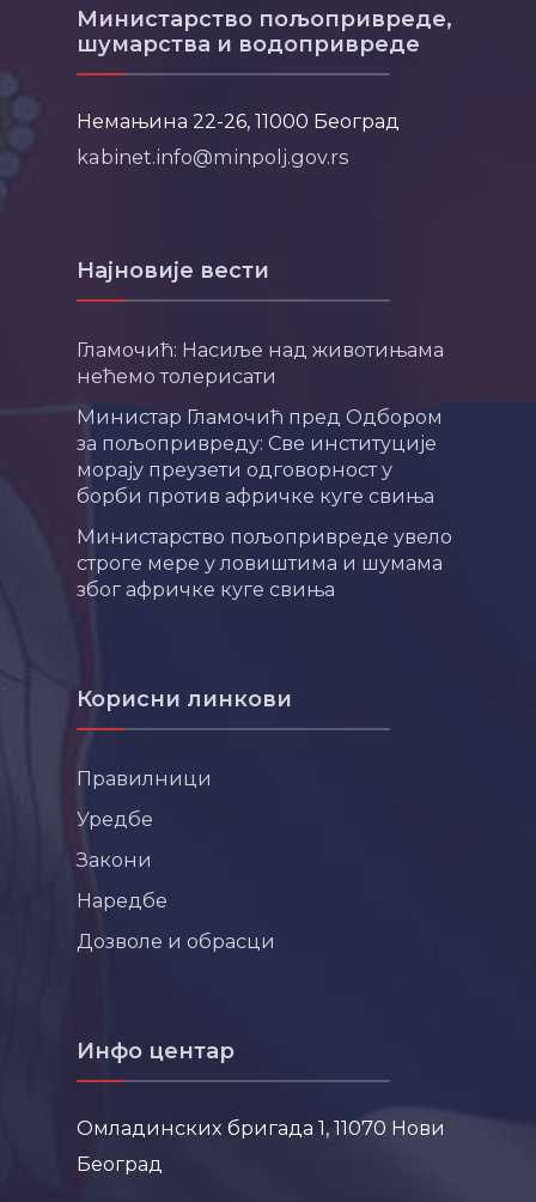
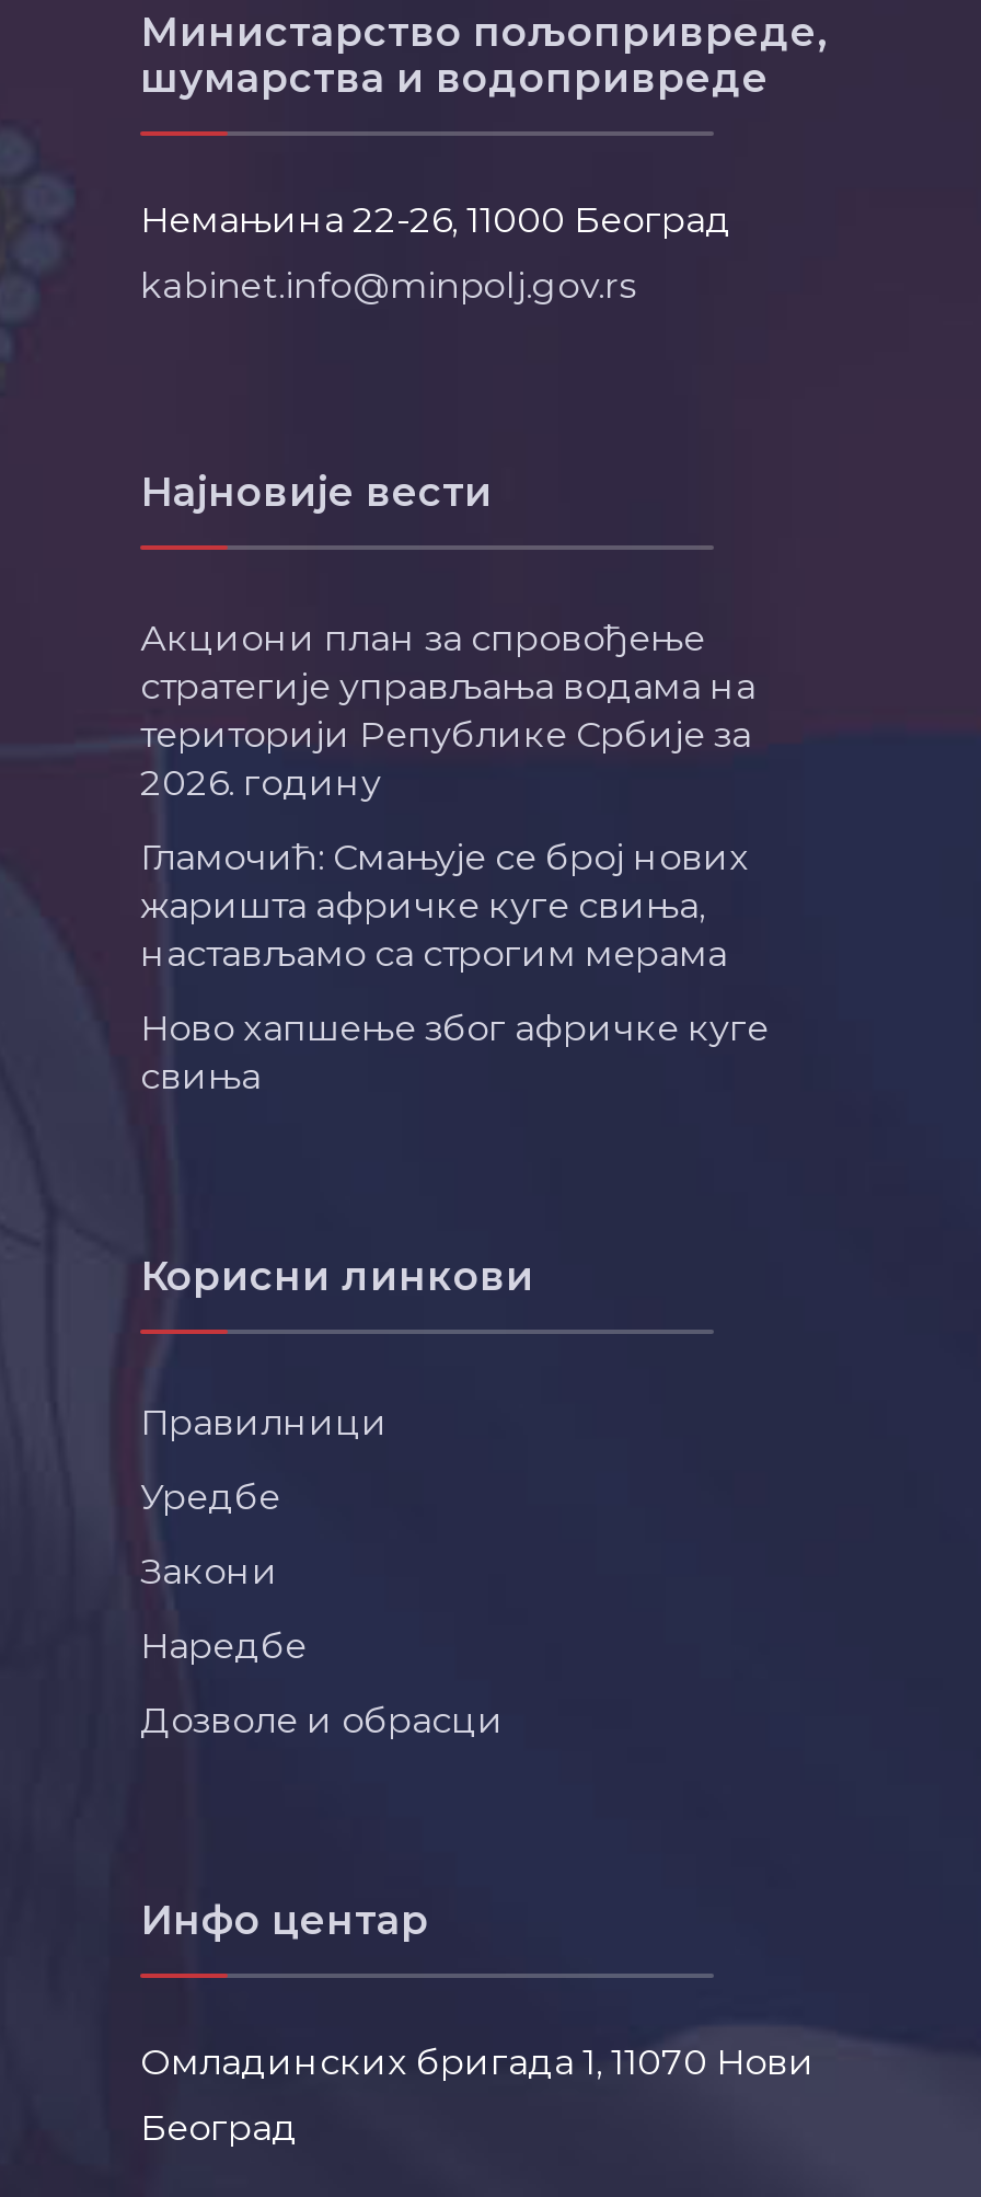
- Гламочић: Насиље над животињама
- нећемо толерисати
+ Акциони план за спровођење
+ стратегије управљања водама на
+ територији Републике Србије за
+ 2026. годину

- Министар Гламочић пред Одбором
- за пољопривреду: Све институције
- морају преузети одговорност у
- борби против афричке куге свиња
+ Гламочић: Смањује се број нових
+ жаришта афричке куге свиња,
+ настављамо са строгим мерама

- Министарство пољопривреде увело
- строге мере у ловиштима и шумама
- због афричке куге свиња
+ Ново хапшење због афричке куге
+ свиња
